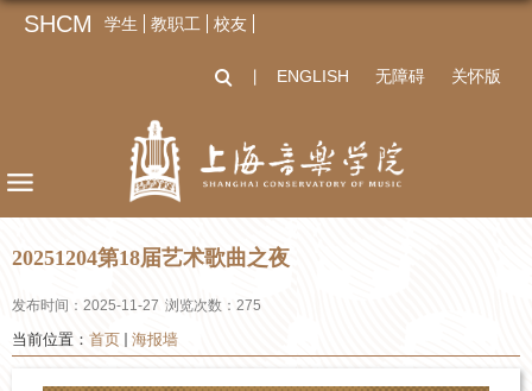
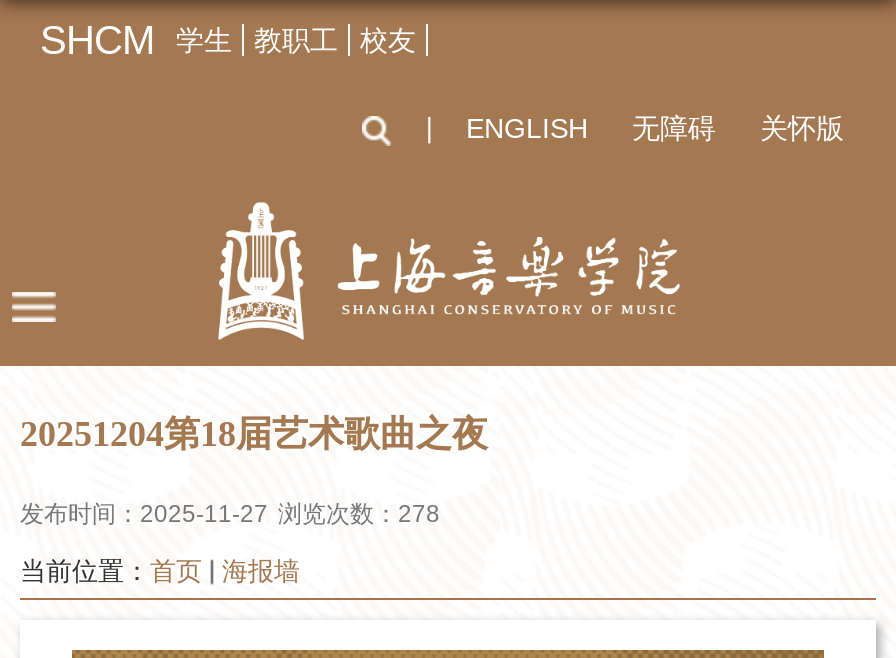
- 发布时间：2025-11-27 浏览次数：275
+ 发布时间：2025-11-27 浏览次数：278
